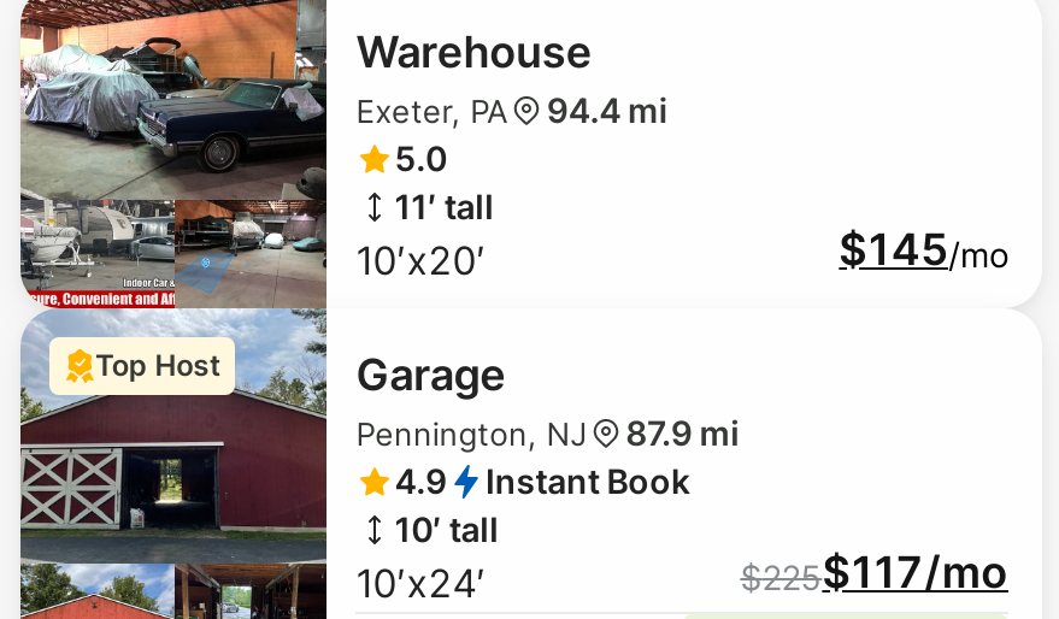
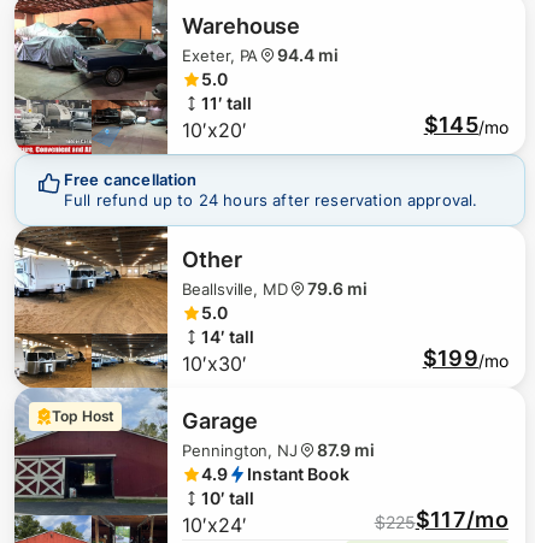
+ [image]
+ Free cancellation
+ Full refund up to 24 hours after reservation approval.
+ Other
+ Beallsville, MD
+ 79.6 mi
+ 5.0
+ 14′ tall
+ 10′x30′
+ $199/mo
